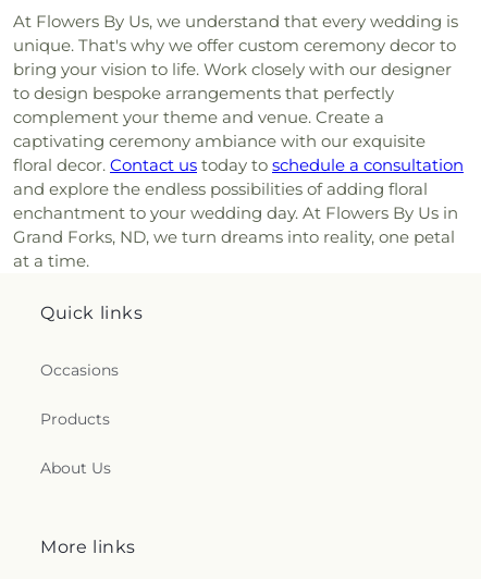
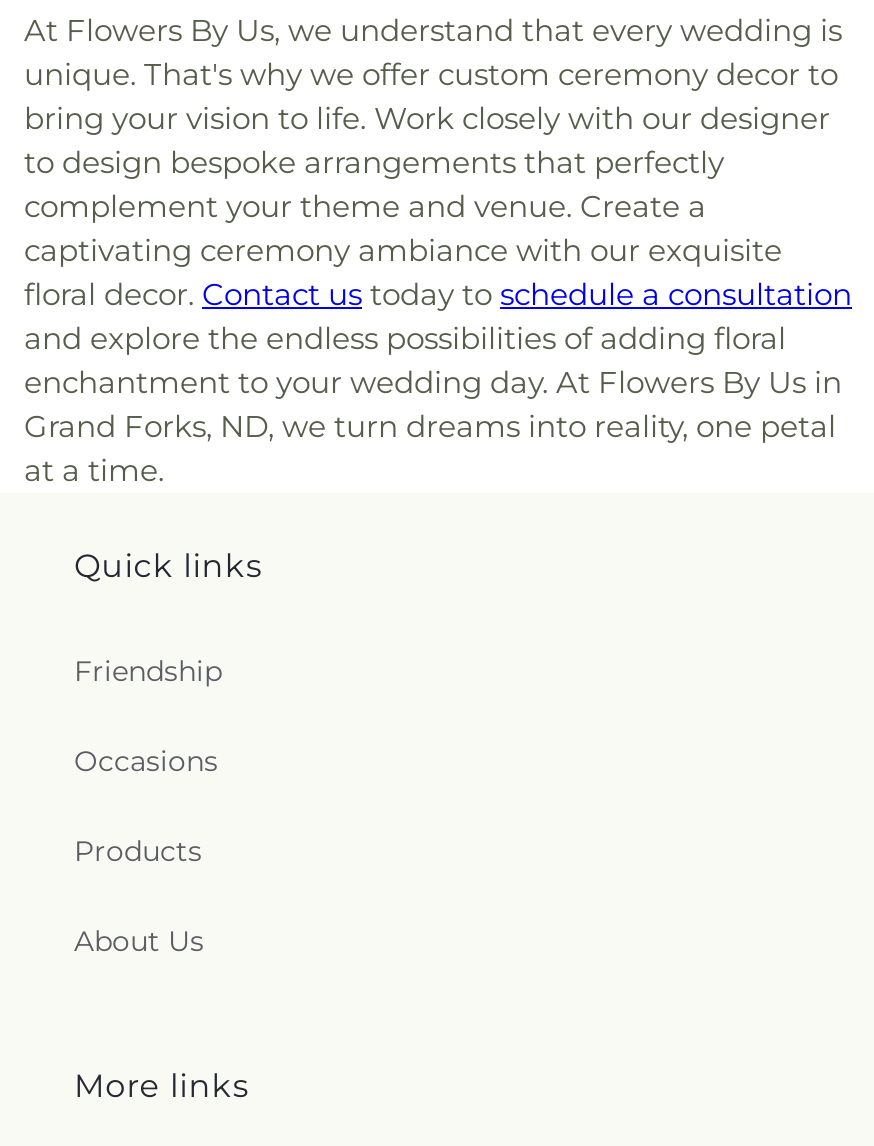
+ Friendship
